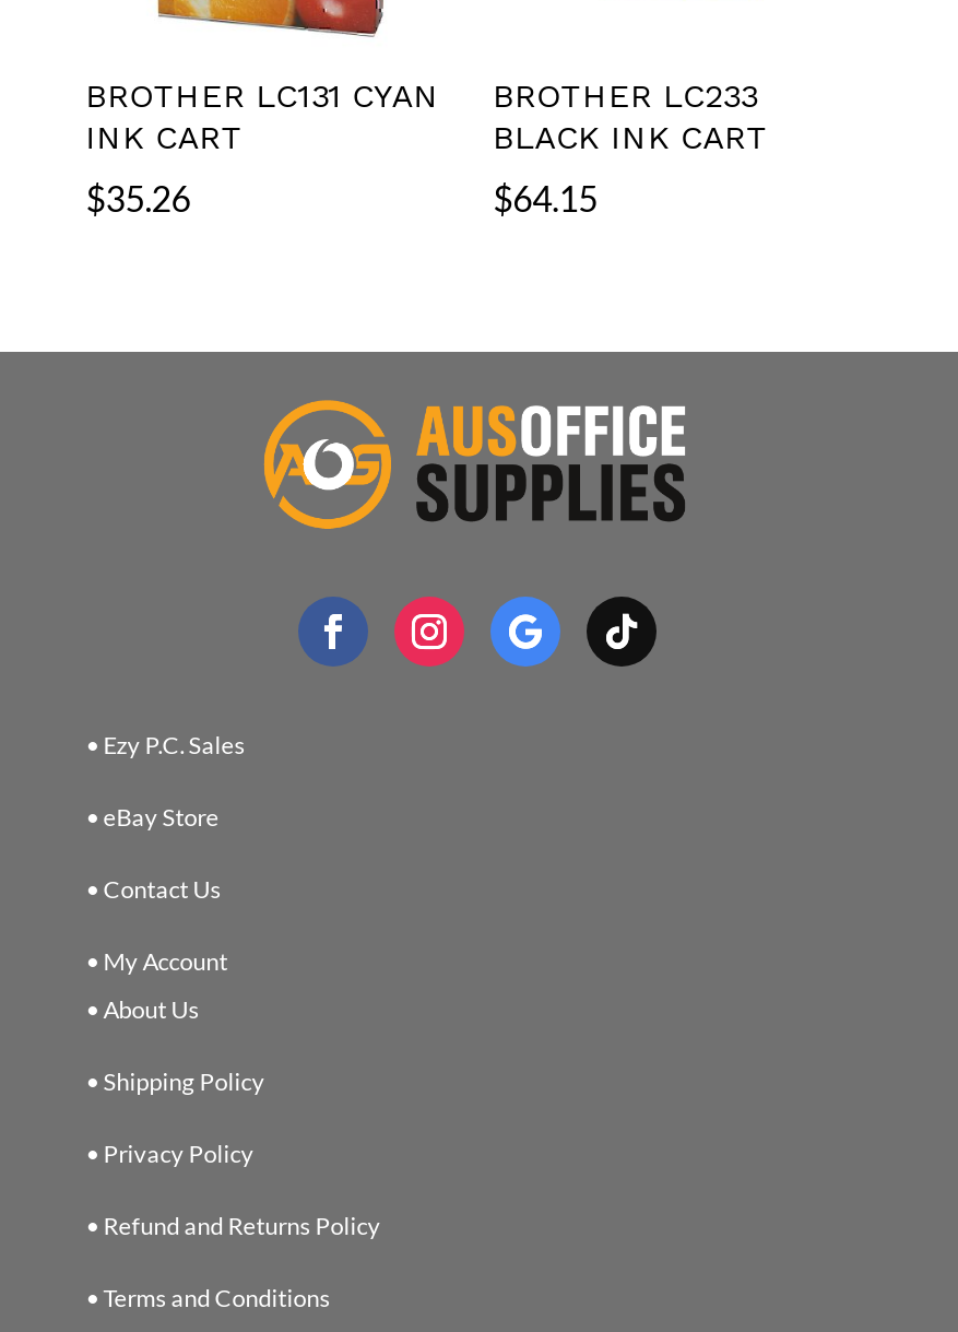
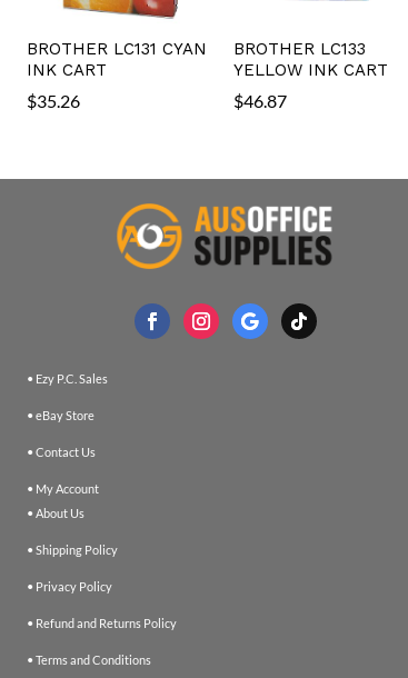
- BROTHER LC131 CYAN BROTHER LC233
+ BROTHER LC131 CYAN BROTHER LC133

- BLACK INK CART
+ YELLOW INK CART

- $64.15
+ $46.87
